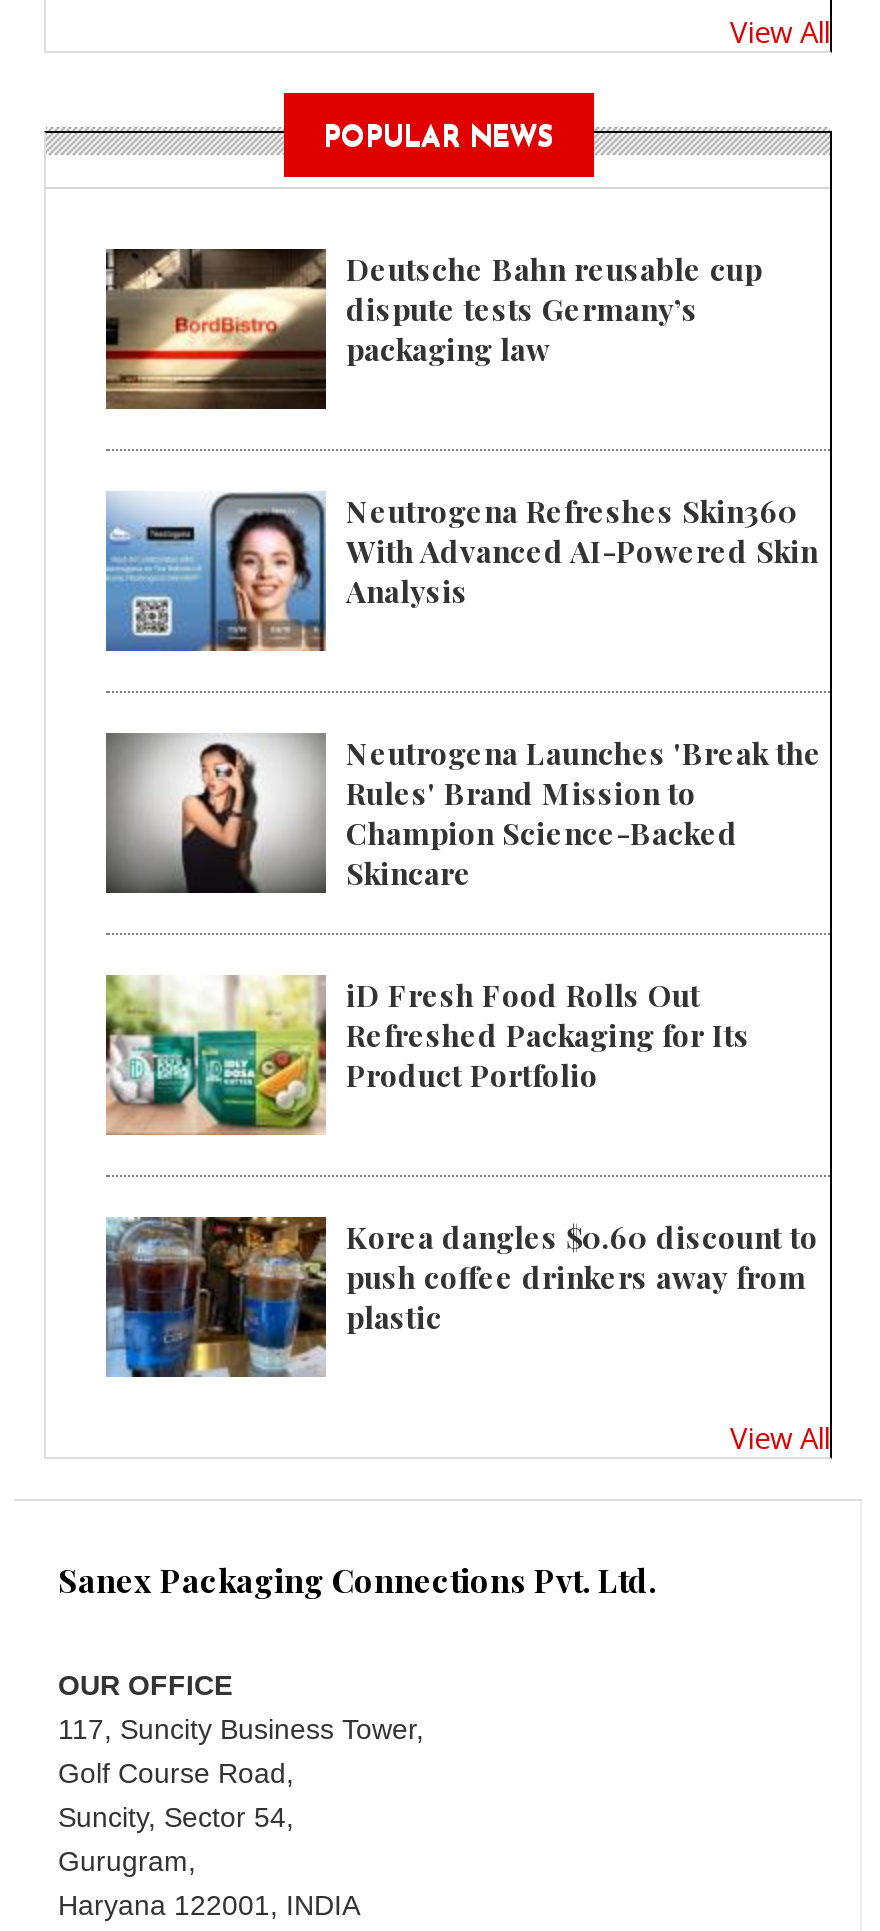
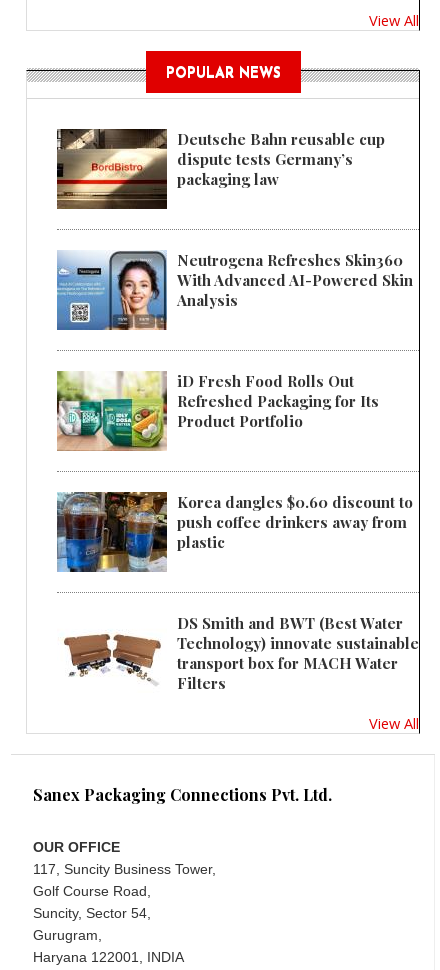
- [image]
- Neutrogena Launches 'Break the
- Rules' Brand Mission to
- Champion Science-Backed
- Skincare

moved up: [image] | iD Fresh Food Rolls Out | Refreshed Packaging for Its | Product Portfolio | Korea dangles $0.60 discount to | push coffee drinkers away from | plastic

+ [image]
+ DS Smith and BWT (Best Water
+ Technology) innovate sustainable
+ transport box for MACH Water
+ Filters
